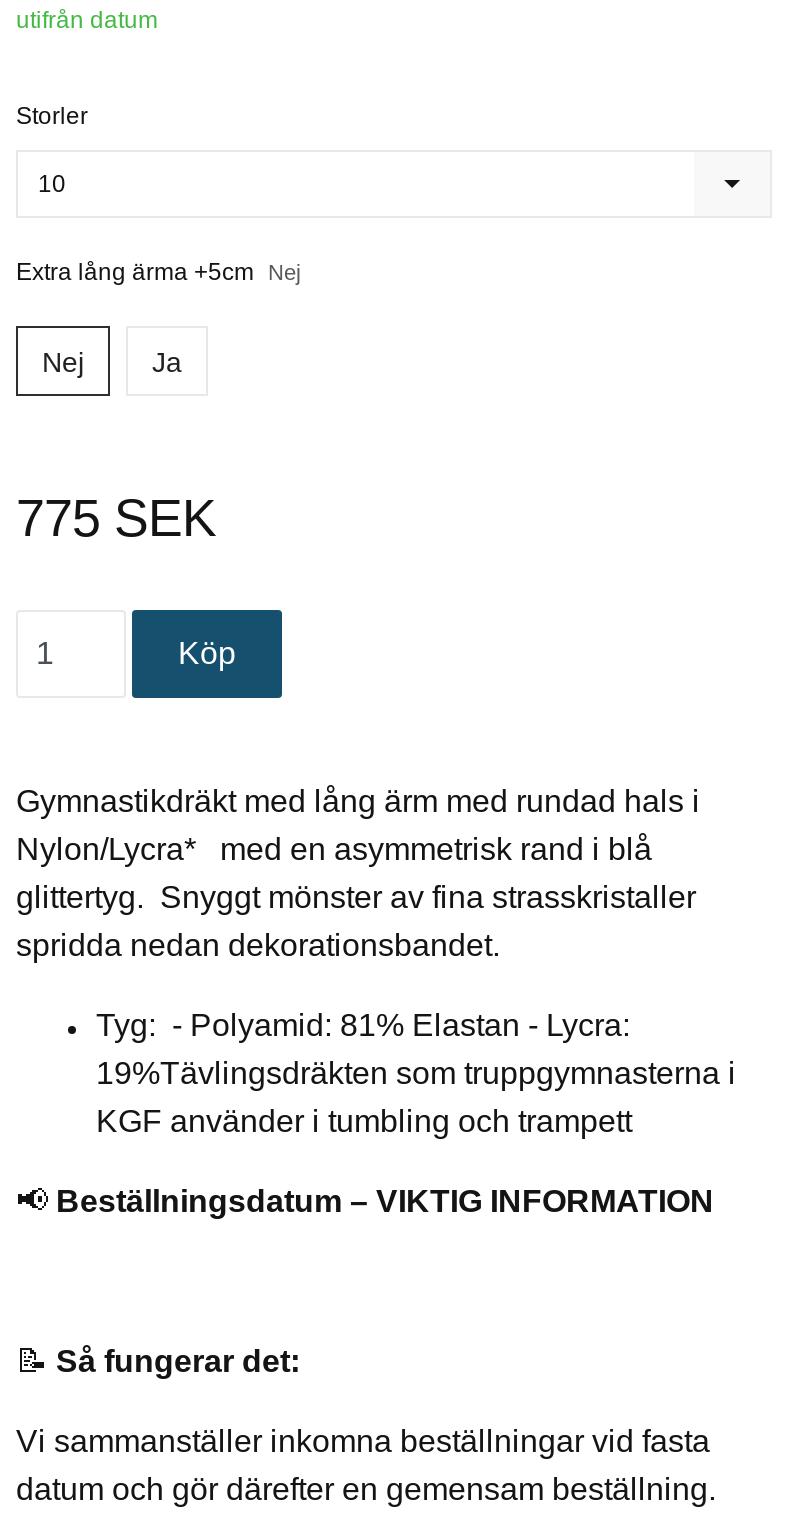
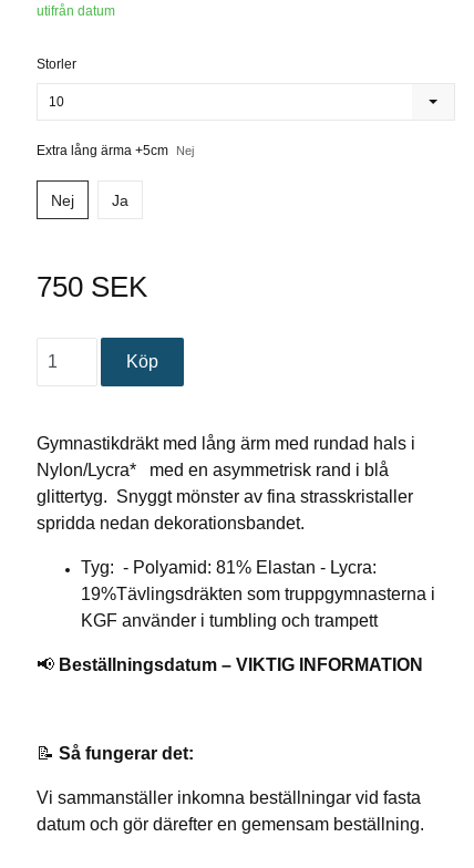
- 775 SEK
+ 750 SEK
